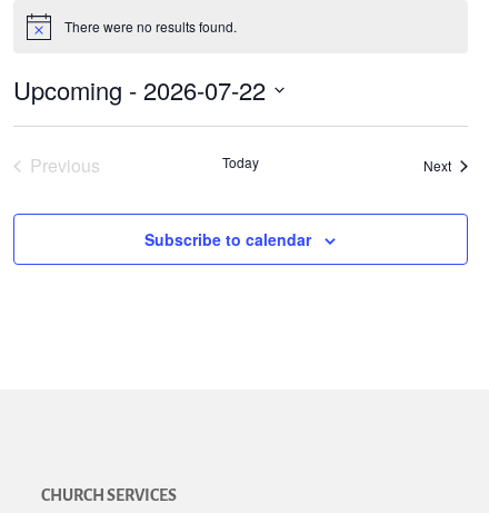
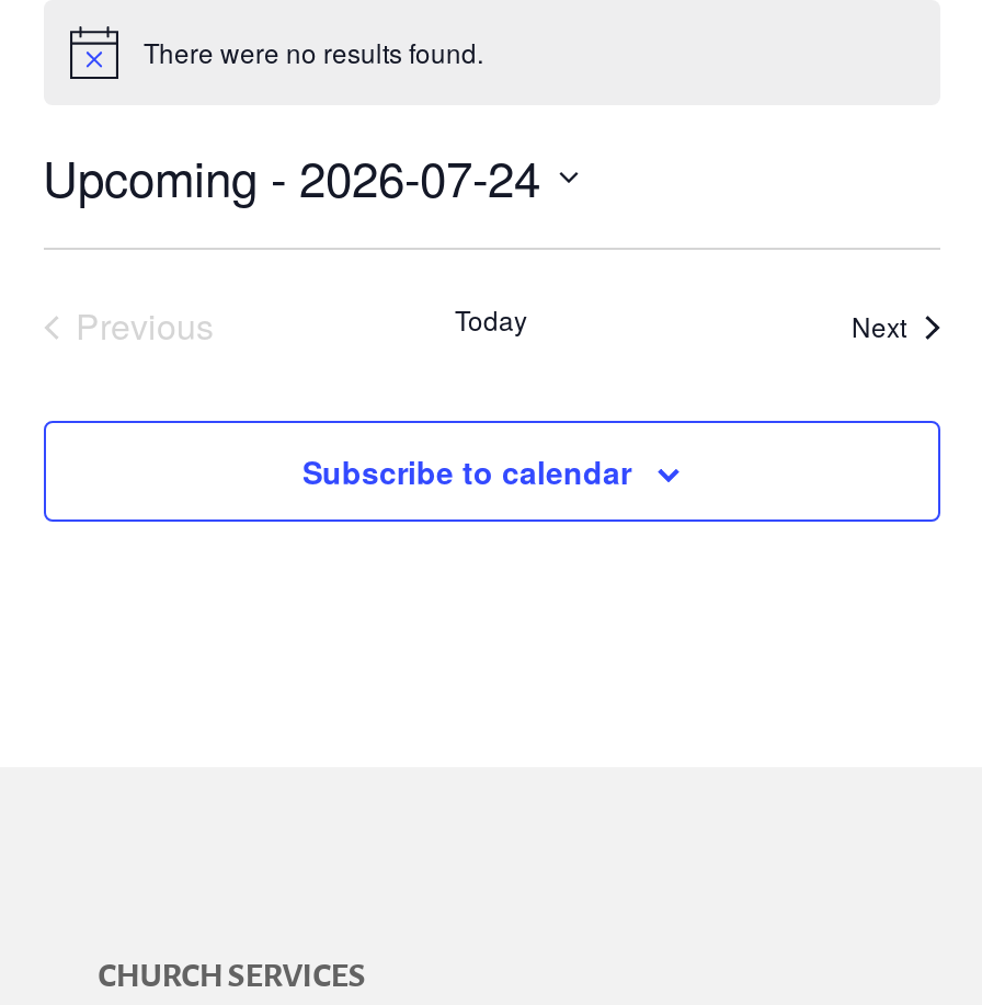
- Upcoming - 2026-07-22
+ Upcoming - 2026-07-24
